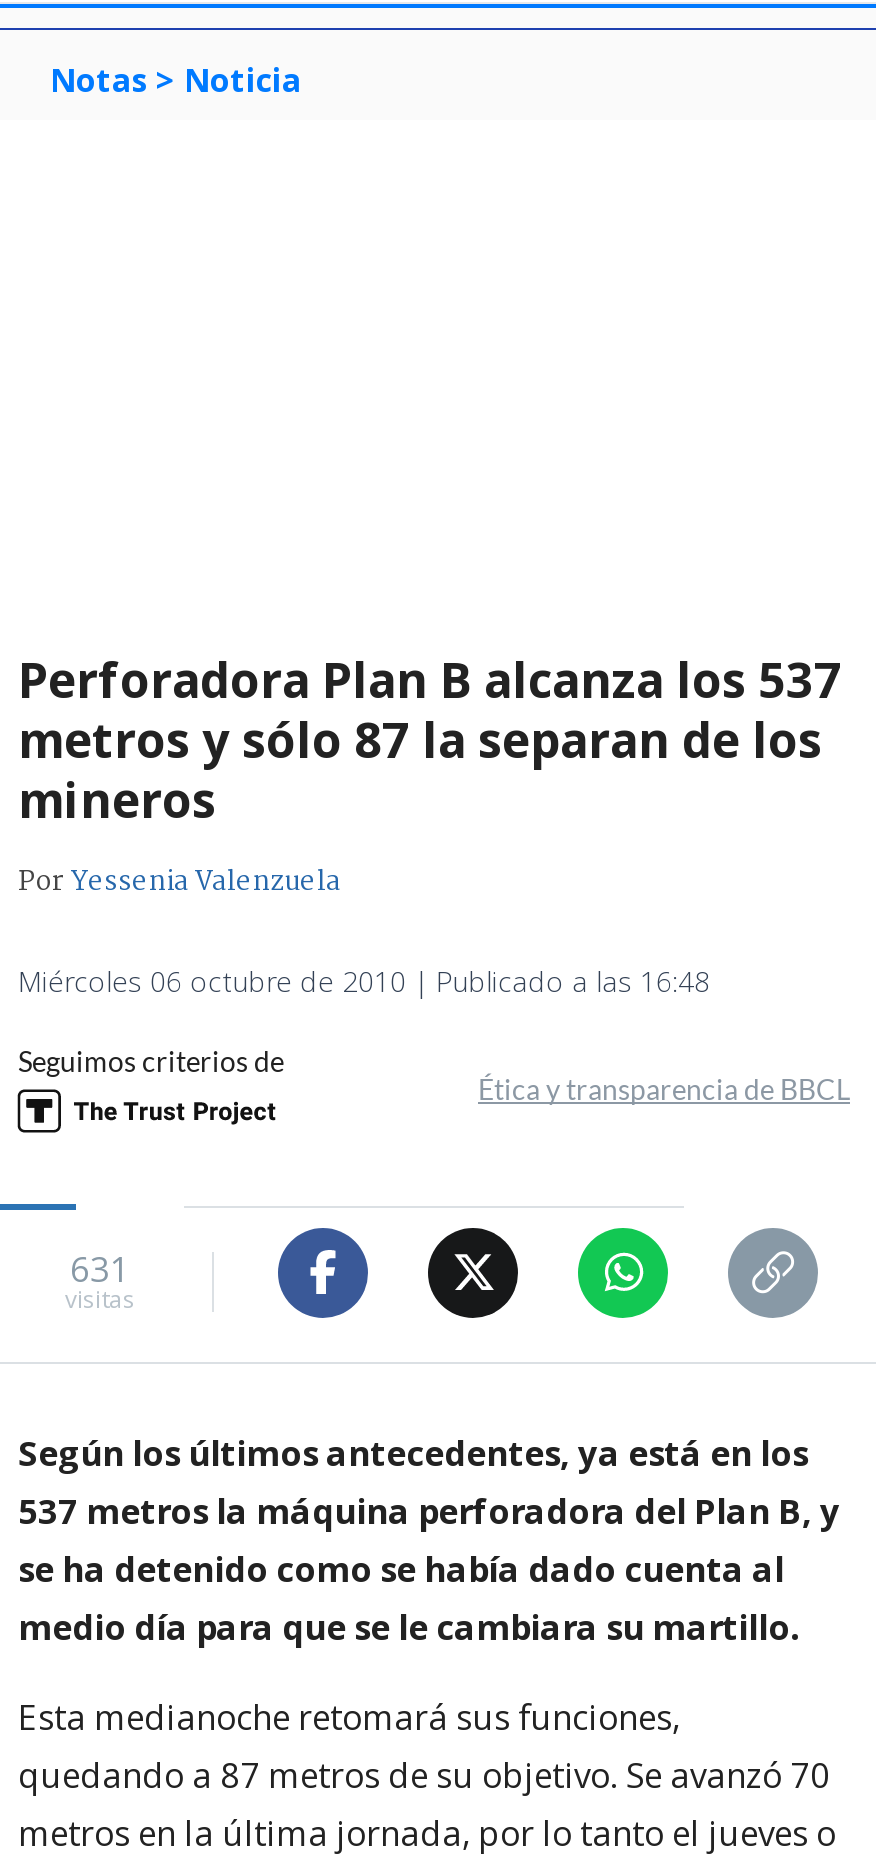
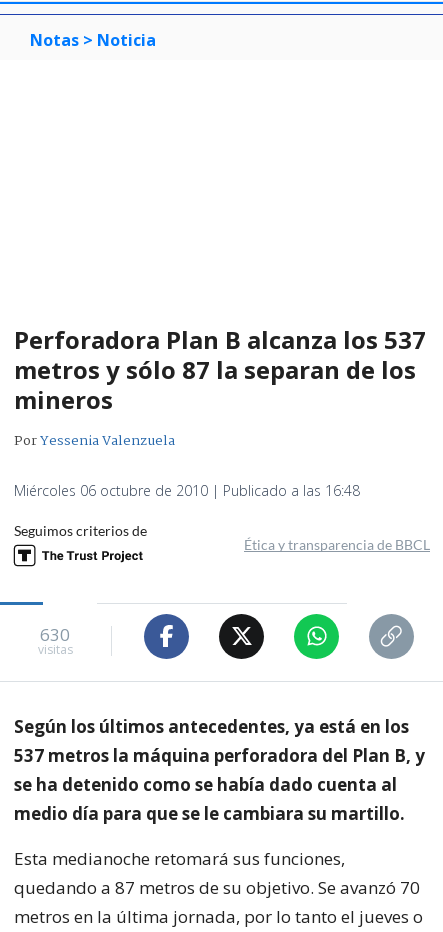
- 631
+ 630
